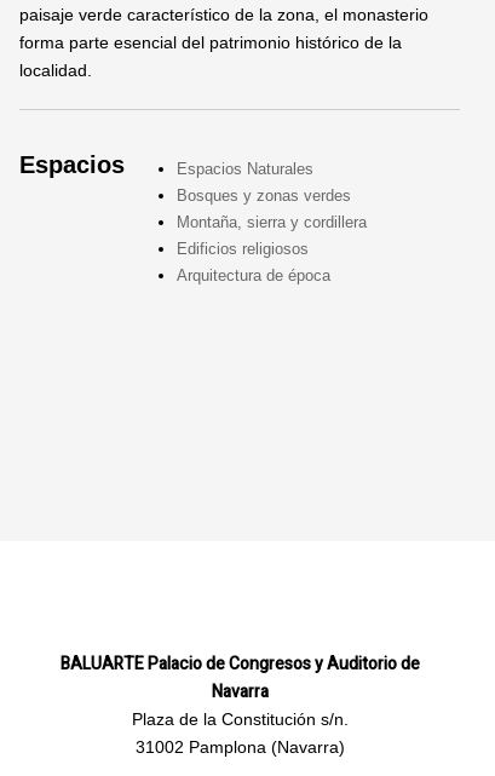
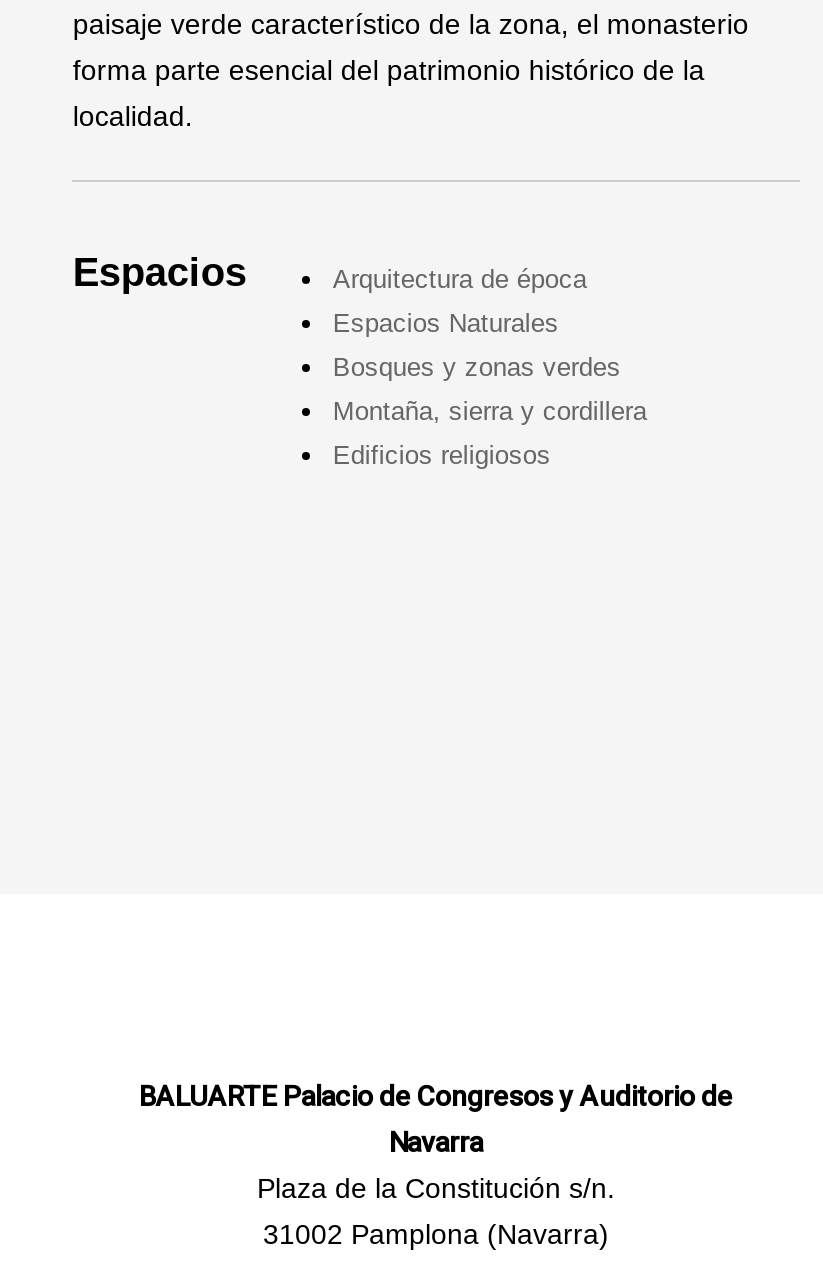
moved down: Espacios Naturales | Bosques y zonas verdes | Montaña, sierra y cordillera | Edificios religiosos

moved up: Arquitectura de época
